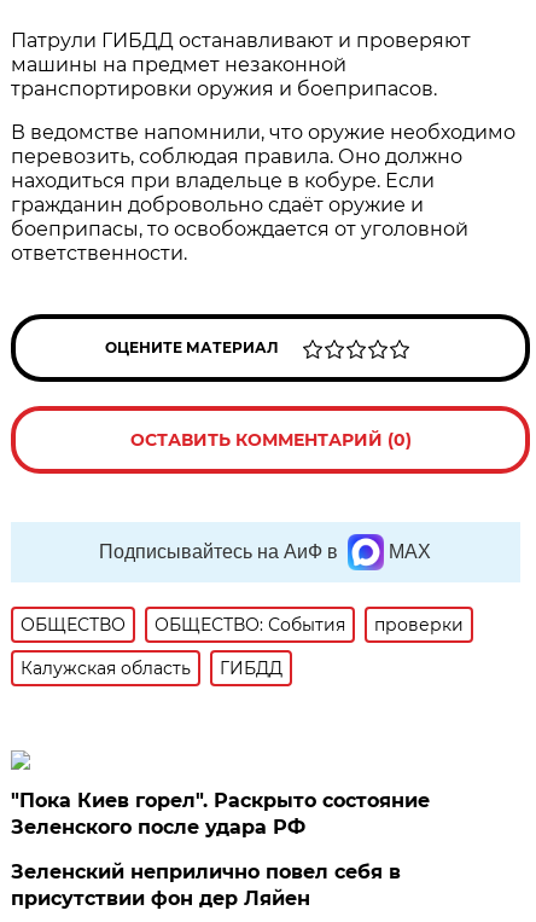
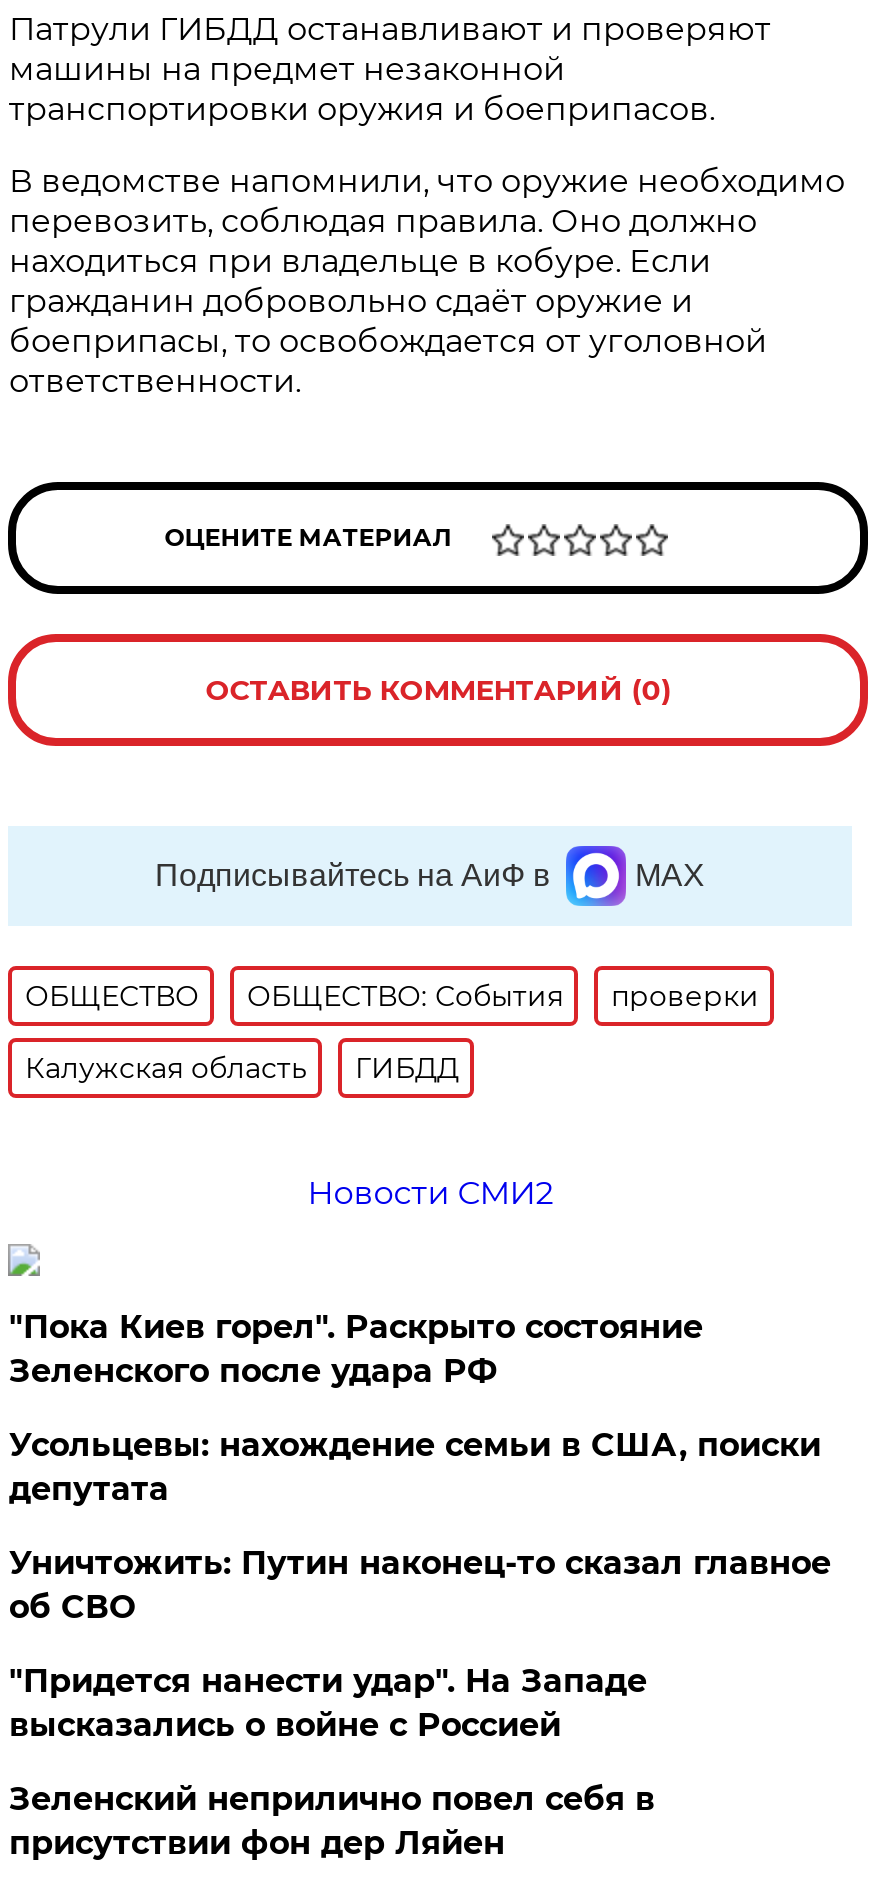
+ Новости СМИ2

+ Усольцевы: нахождение семьи в США, поиски
+ депутата
+ Уничтожить: Путин наконец-то сказал главное
+ об СВО
+ "Придется нанести удар". На Западе
+ высказались о войне с Россией
